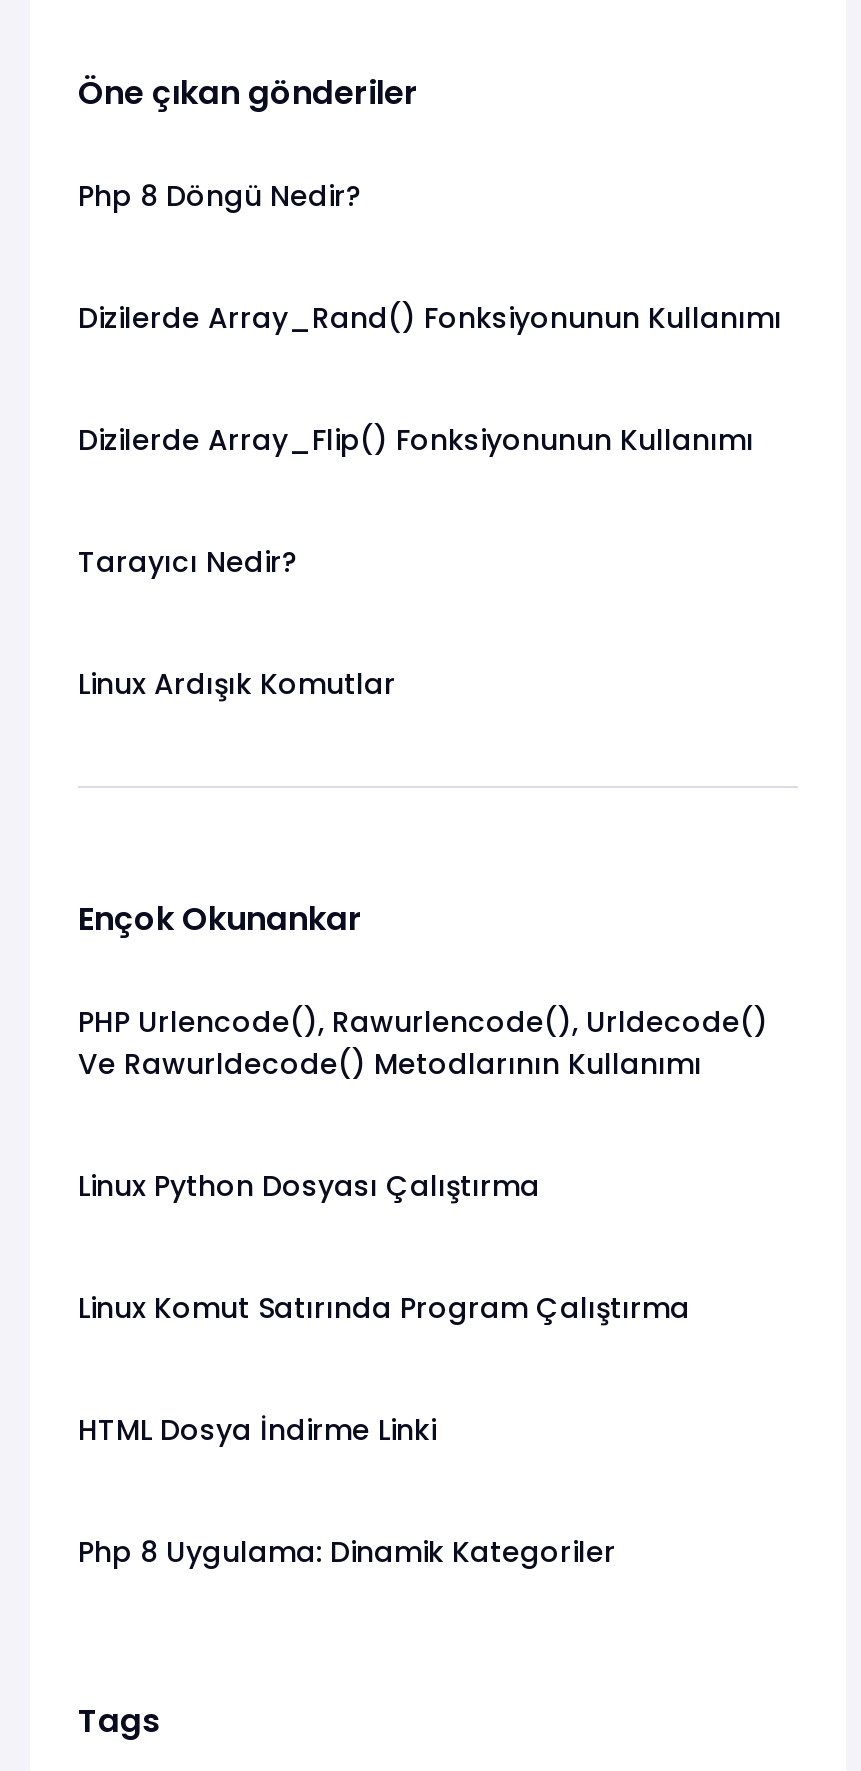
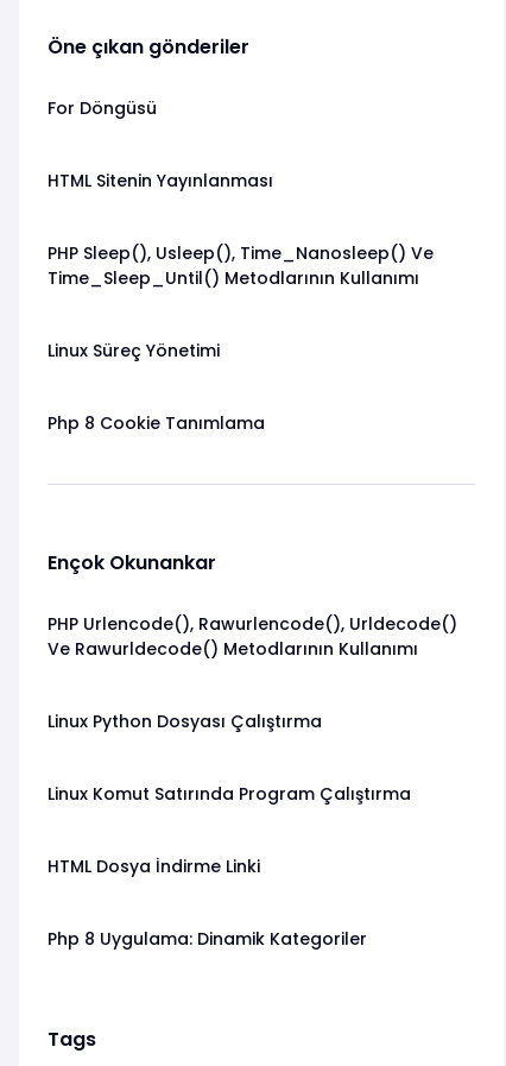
- Php 8 Döngü Nedir?
+ For Döngüsü

- Dizilerde Array_Rand() Fonksiyonunun Kullanımı
+ HTML Sitenin Yayınlanması

- Dizilerde Array_Flip() Fonksiyonunun Kullanımı
+ PHP Sleep(), Usleep(), Time_Nanosleep() Ve
+ Time_Sleep_Until() Metodlarının Kullanımı

- Tarayıcı Nedir?
+ Linux Süreç Yönetimi

- Linux Ardışık Komutlar
+ Php 8 Cookie Tanımlama
